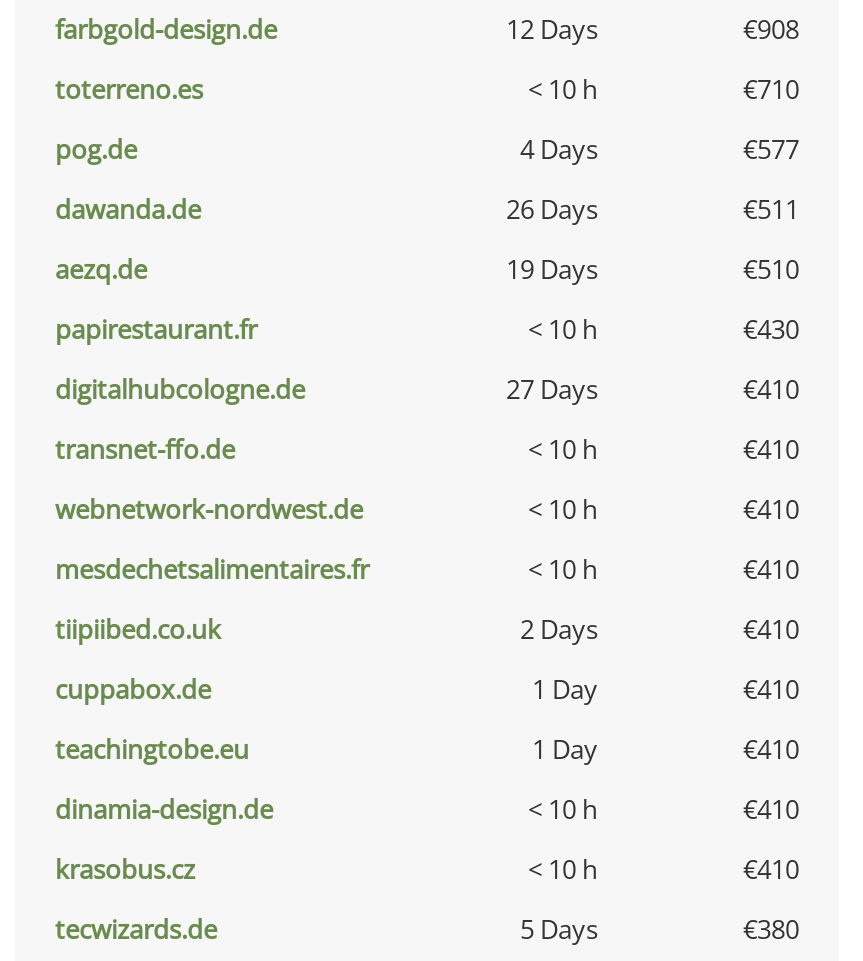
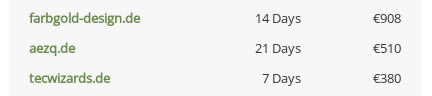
- 12 Days
+ 14 Days

- toterreno.es
- < 10 h
- €710
- pog.de
- 4 Days
- €577
- dawanda.de
- 26 Days
- €511

- 19 Days
+ 21 Days

- papirestaurant.fr
- < 10 h
- €430
- digitalhubcologne.de
- 27 Days
- €410
- transnet-ffo.de
- < 10 h
- €410
- webnetwork-nordwest.de
- < 10 h
- €410
- mesdechetsalimentaires.fr
- < 10 h
- €410
- tiipiibed.co.uk
- 2 Days
- €410
- cuppabox.de
- 1 Day
- €410
- teachingtobe.eu
- 1 Day
- €410
- dinamia-design.de
- < 10 h
- €410
- krasobus.cz
- < 10 h
- €410

- 5 Days
+ 7 Days
